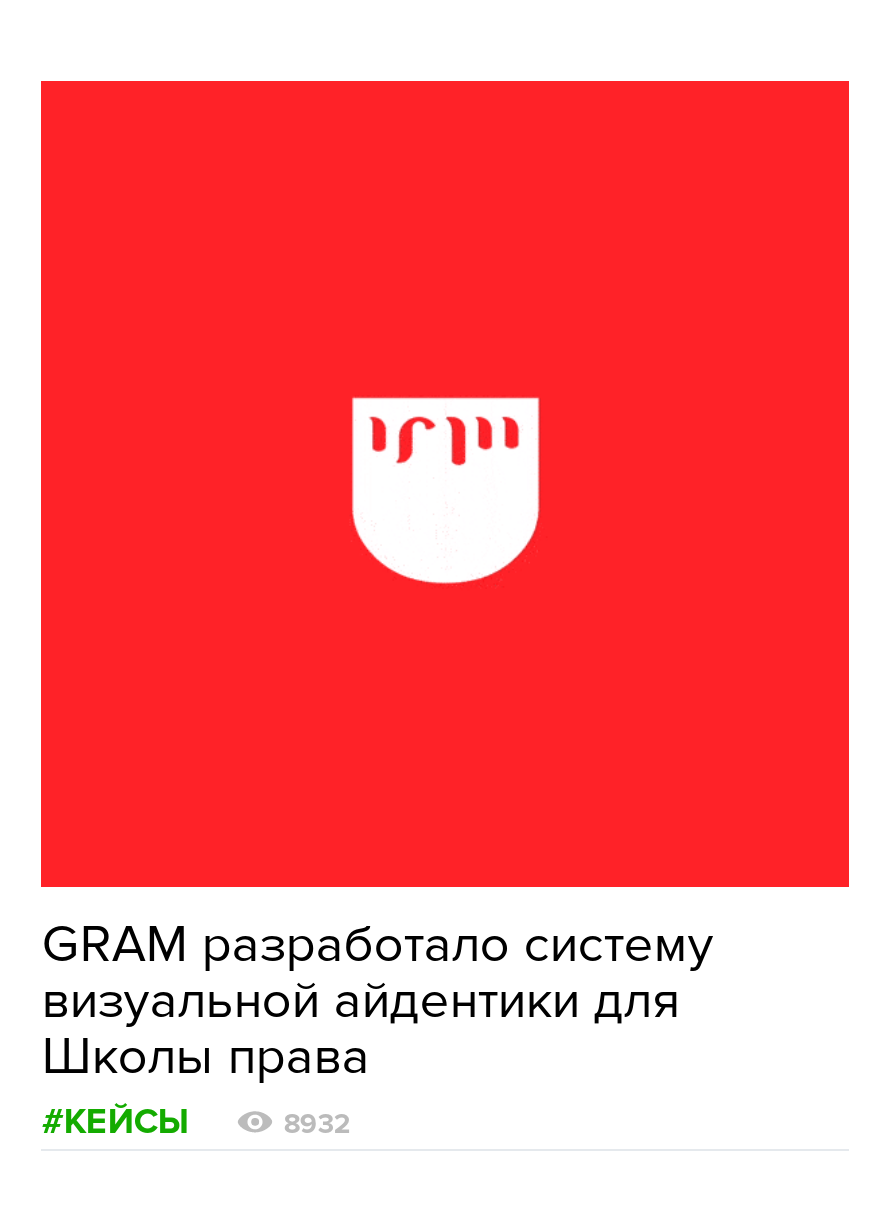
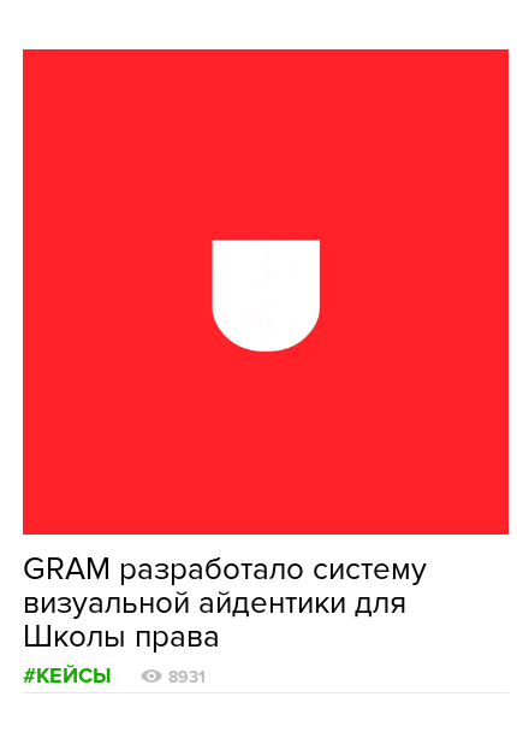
- [image]

- 8932
+ 8931
